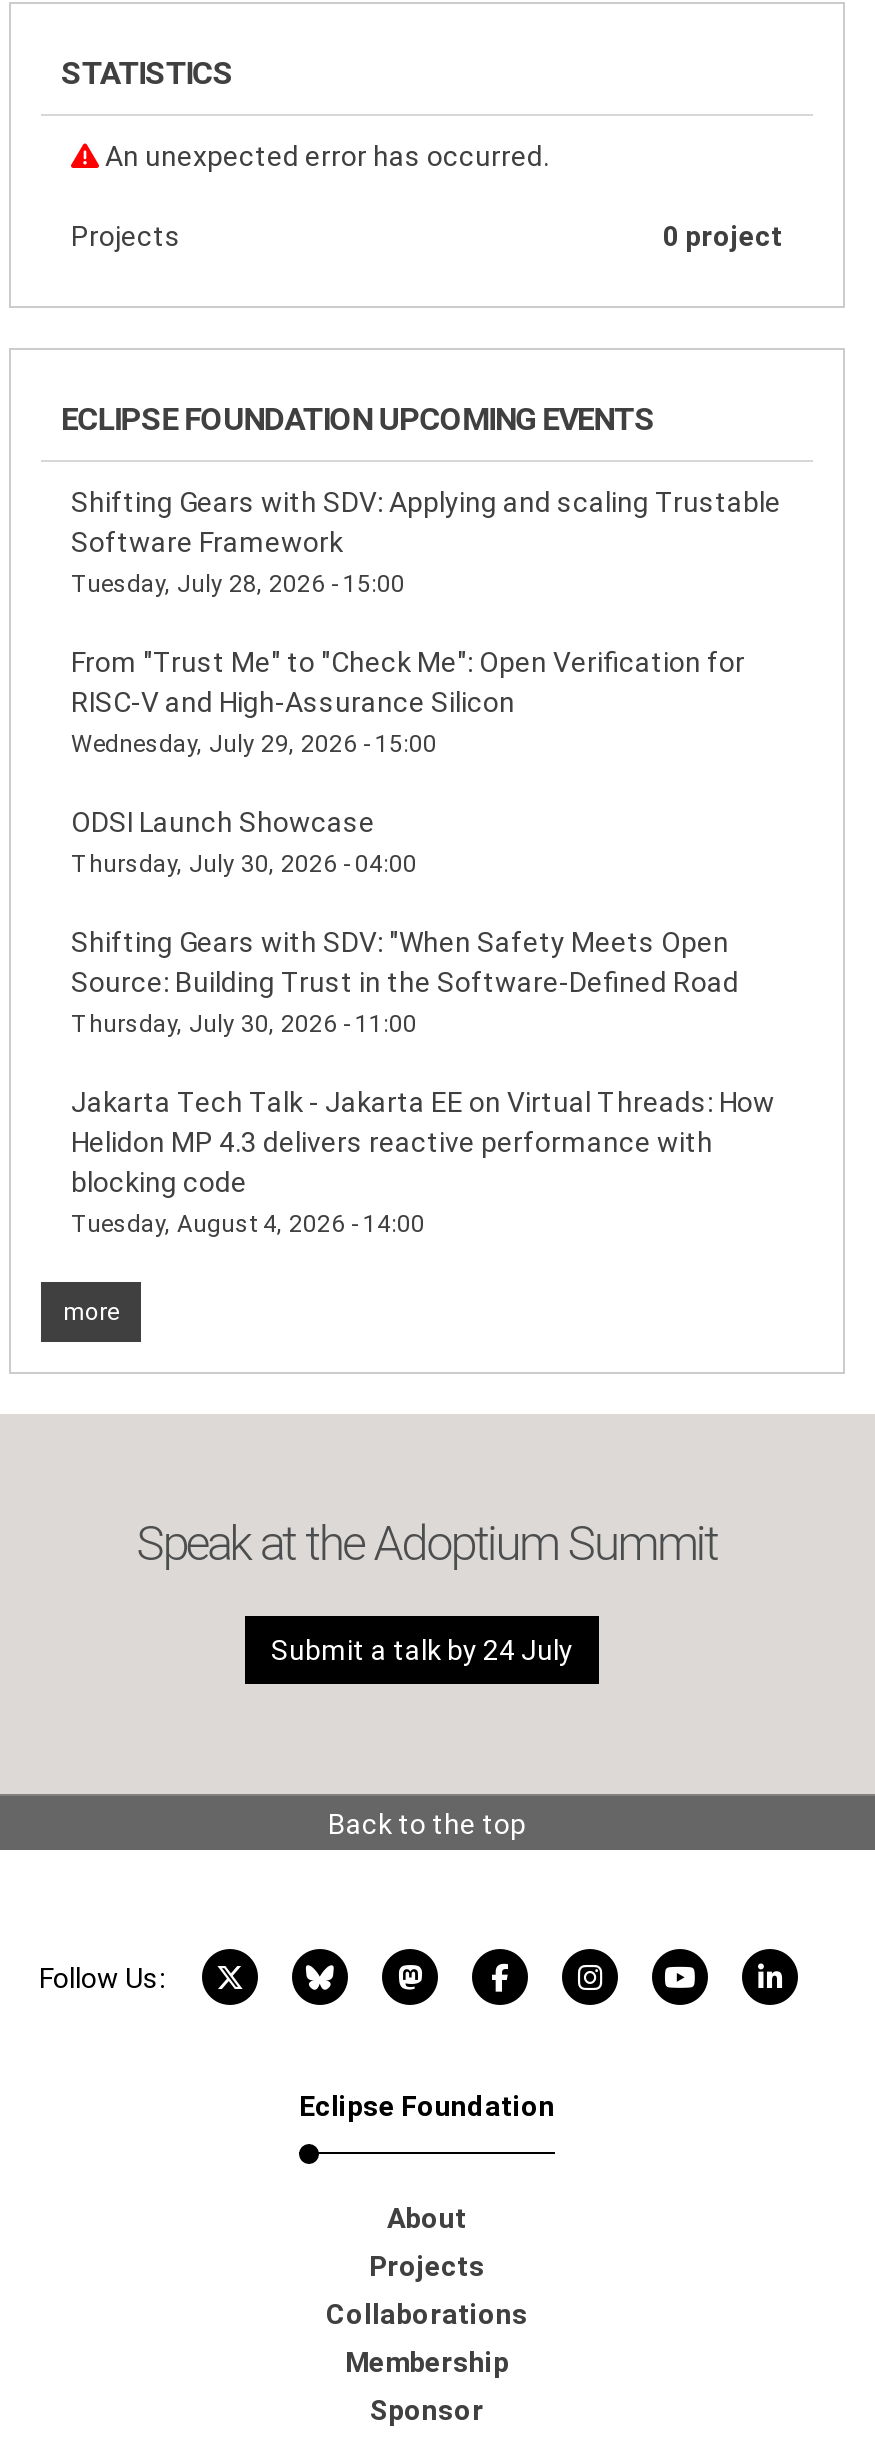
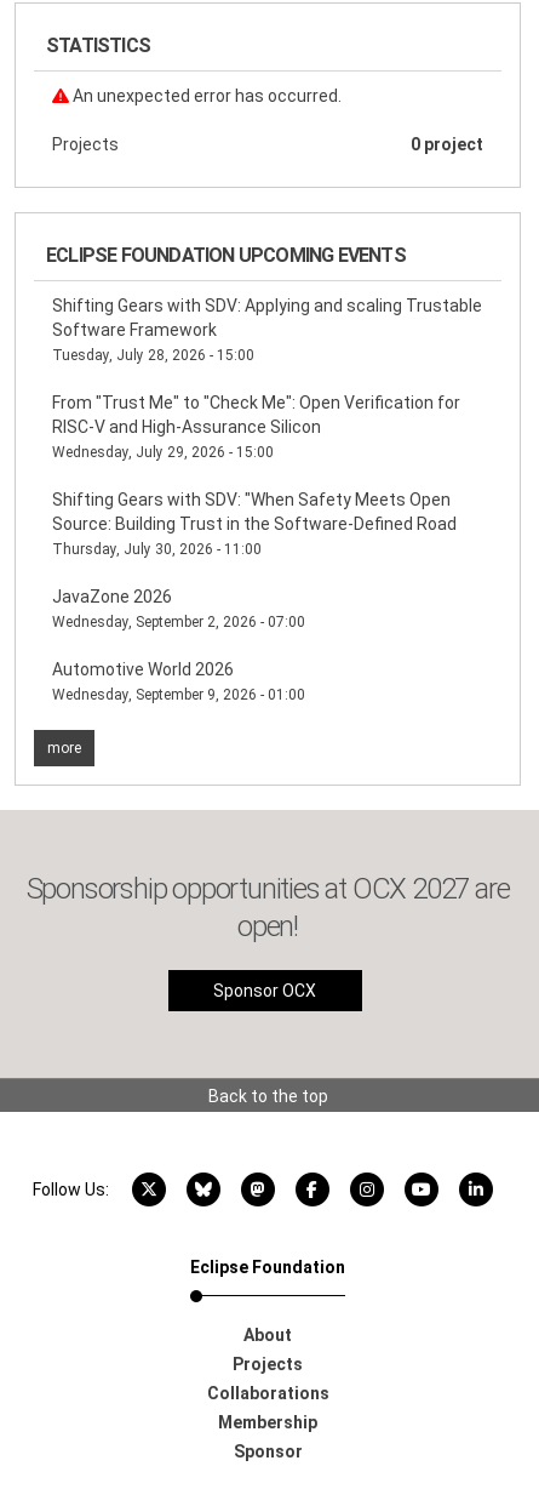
- ODSI Launch Showcase
- Thursday, July 30, 2026 - 04:00

moved up: Shifting Gears with SDV: "When Safety Meets Open | Source: Building Trust in the Software-Defined Road | Thursday, July 30, 2026 - 11:00

- Jakarta Tech Talk - Jakarta EE on Virtual Threads: How
- Helidon MP 4.3 delivers reactive performance with
- blocking code
- Tuesday, August 4, 2026 - 14:00
+ JavaZone 2026
+ Wednesday, September 2, 2026 - 07:00
+ Automotive World 2026
+ Wednesday, September 9, 2026 - 01:00

moved up: more

- Speak at the Adoptium Summit
+ Sponsorship opportunities at OCX 2027 are
+ open!

- Submit a talk by 24 July
+ Sponsor OCX
